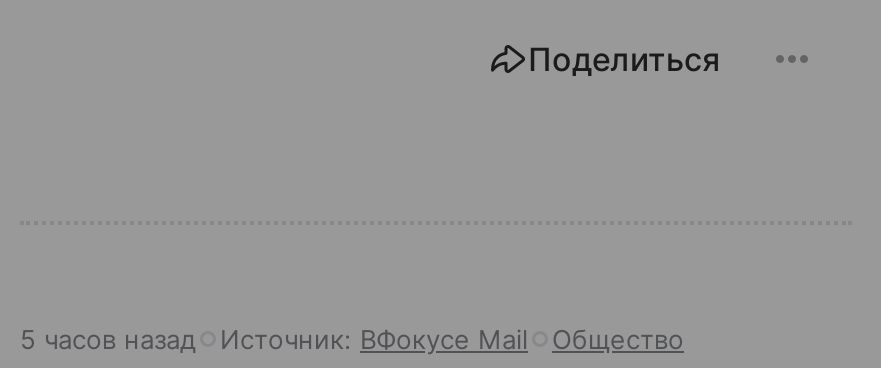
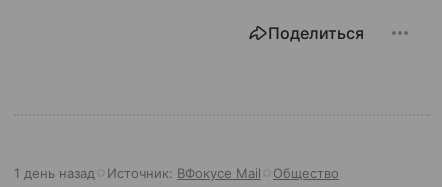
- 5 часов назад Источник: ВФокусе Mail Общество
+ 1 день назад Источник: ВФокусе Mail Общество
